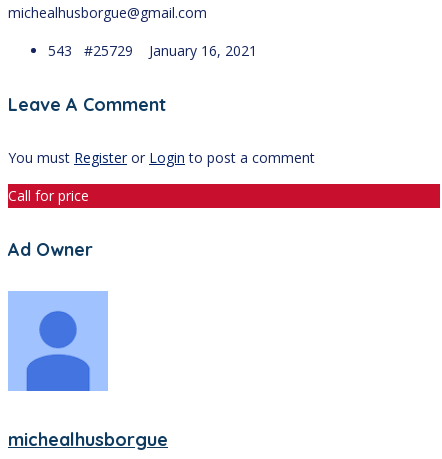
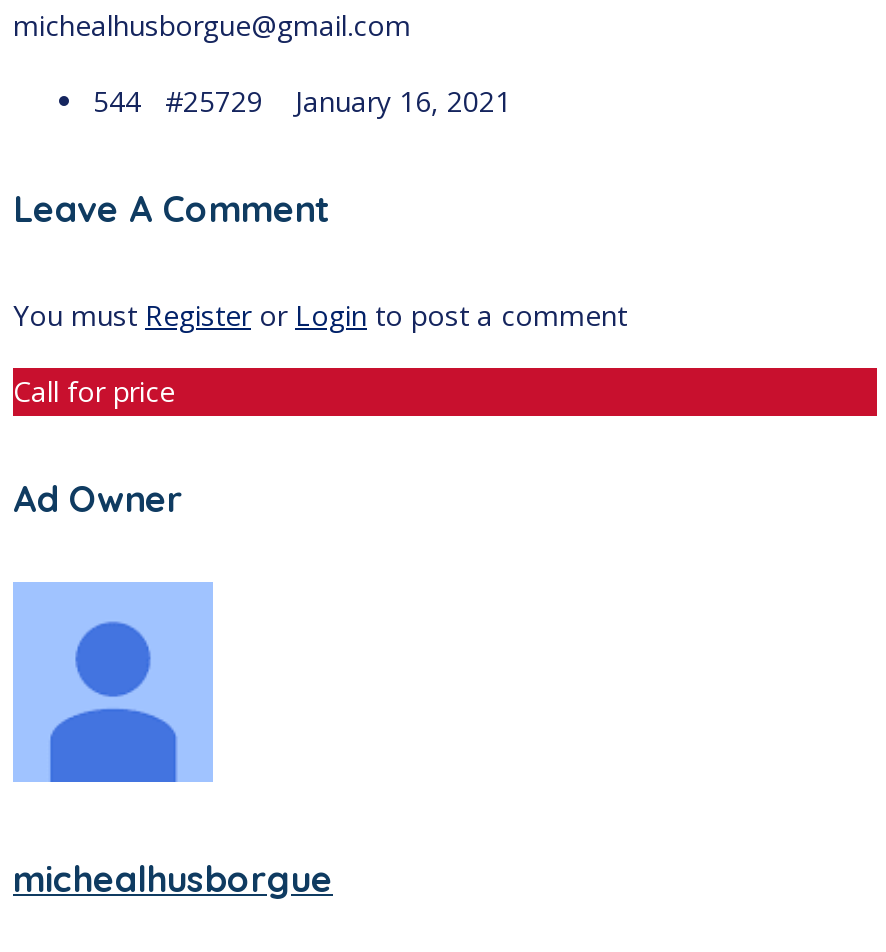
- 543 #25729 January 16, 2021
+ 544 #25729 January 16, 2021
